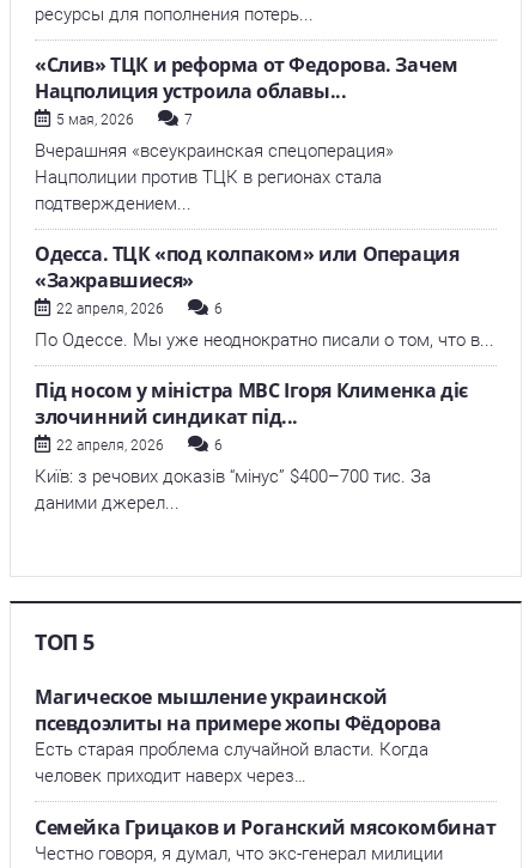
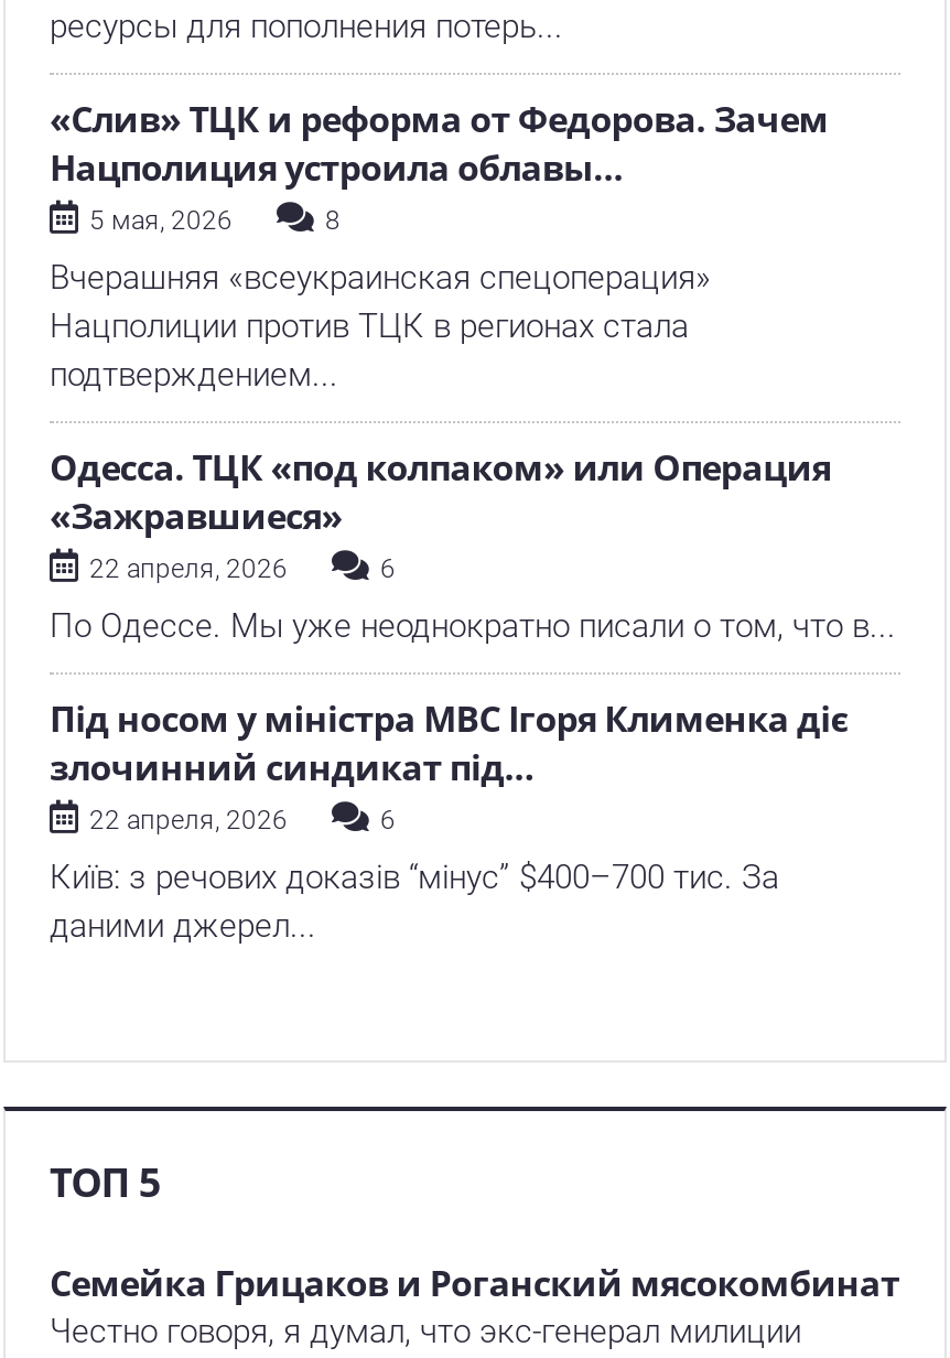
- 7
+ 8

- Магическое мышление украинской
- псевдоэлиты на примере жопы Фёдорова
- Есть старая проблема случайной власти. Когда
- человек приходит наверх через…
